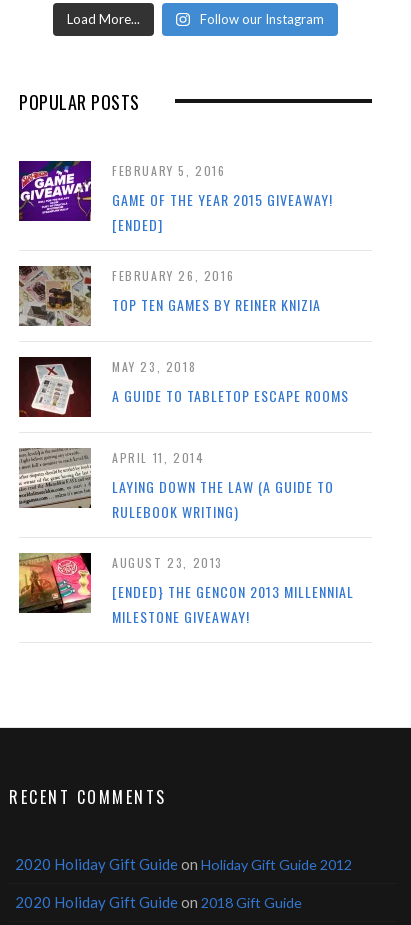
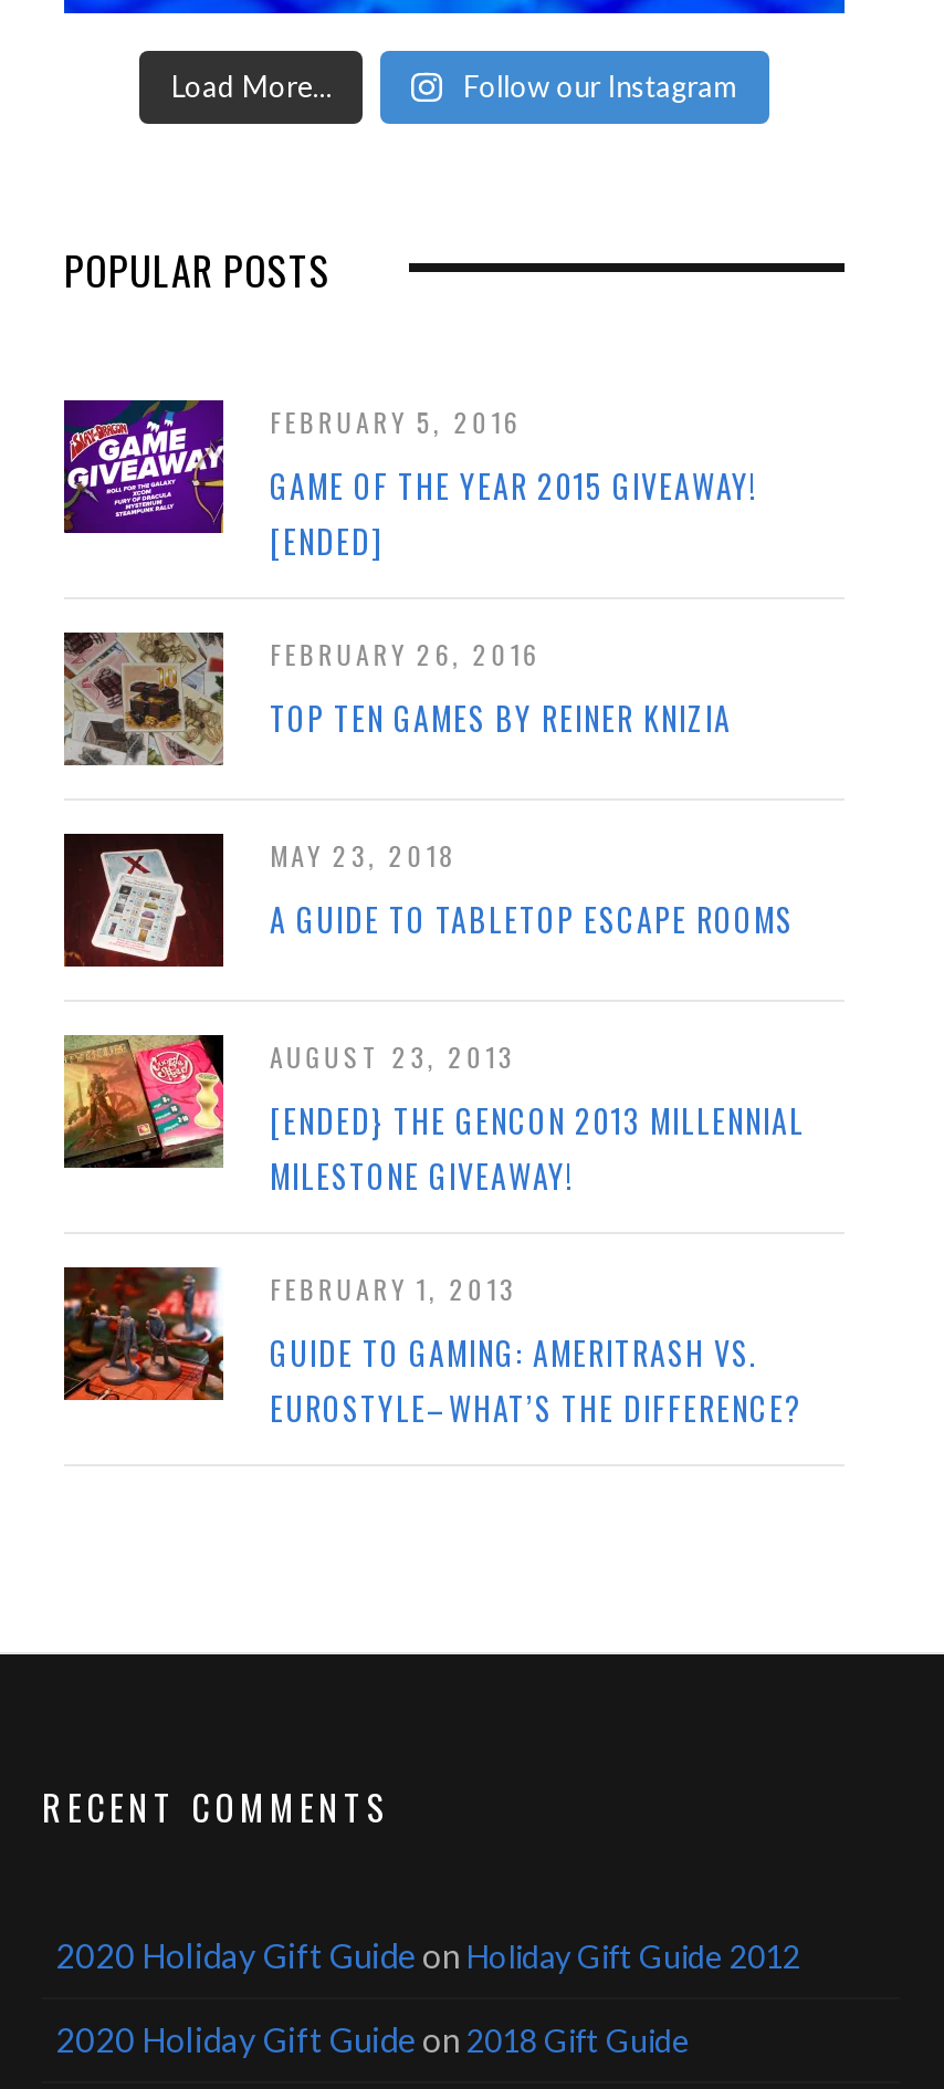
- [image]
- APRIL 11, 2014
- LAYING DOWN THE LAW (A GUIDE TO
- RULEBOOK WRITING)

moved up: [image] | AUGUST 23, 2013 | [ENDED} THE GENCON 2013 MILLENNIAL | MILESTONE GIVEAWAY!

+ [image]
+ FEBRUARY 1, 2013
+ GUIDE TO GAMING: AMERITRASH VS.
+ EUROSTYLE–WHAT’S THE DIFFERENCE?
